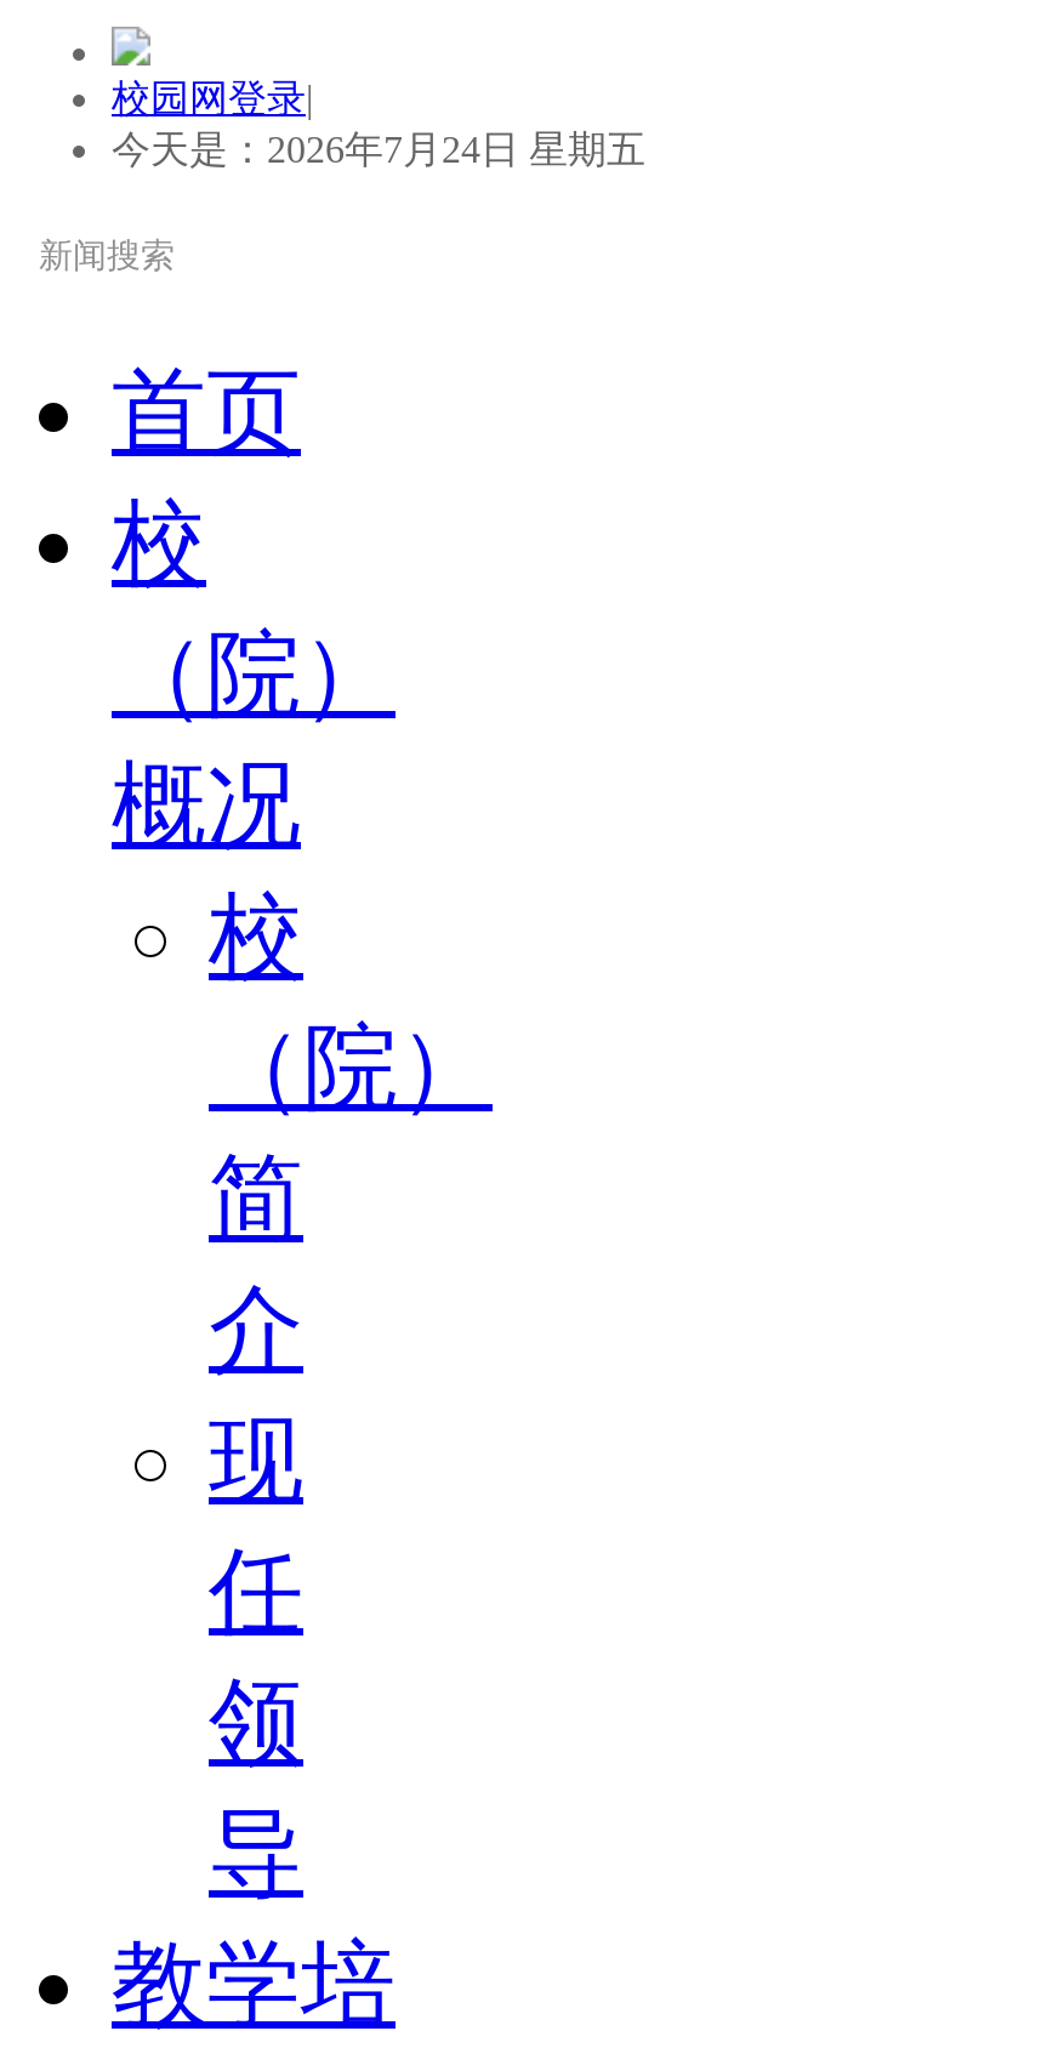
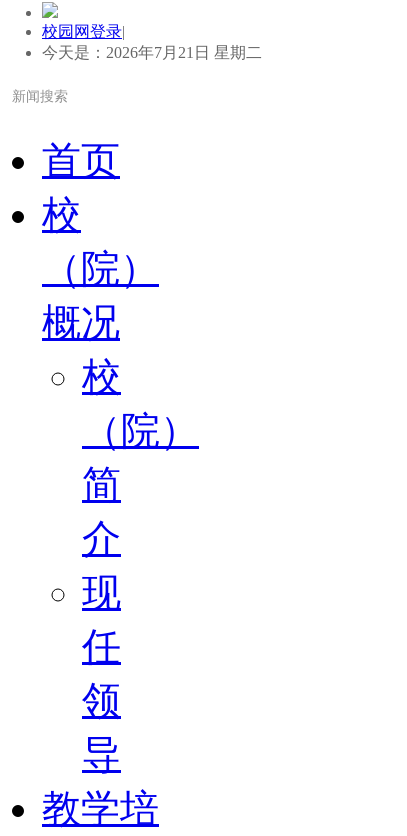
- 今天是：2026年7月24日 星期五
+ 今天是：2026年7月21日 星期二
